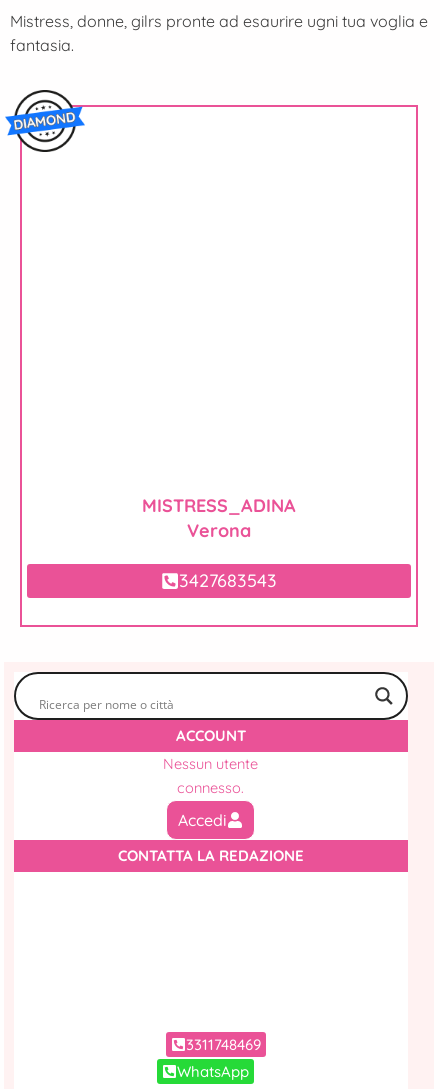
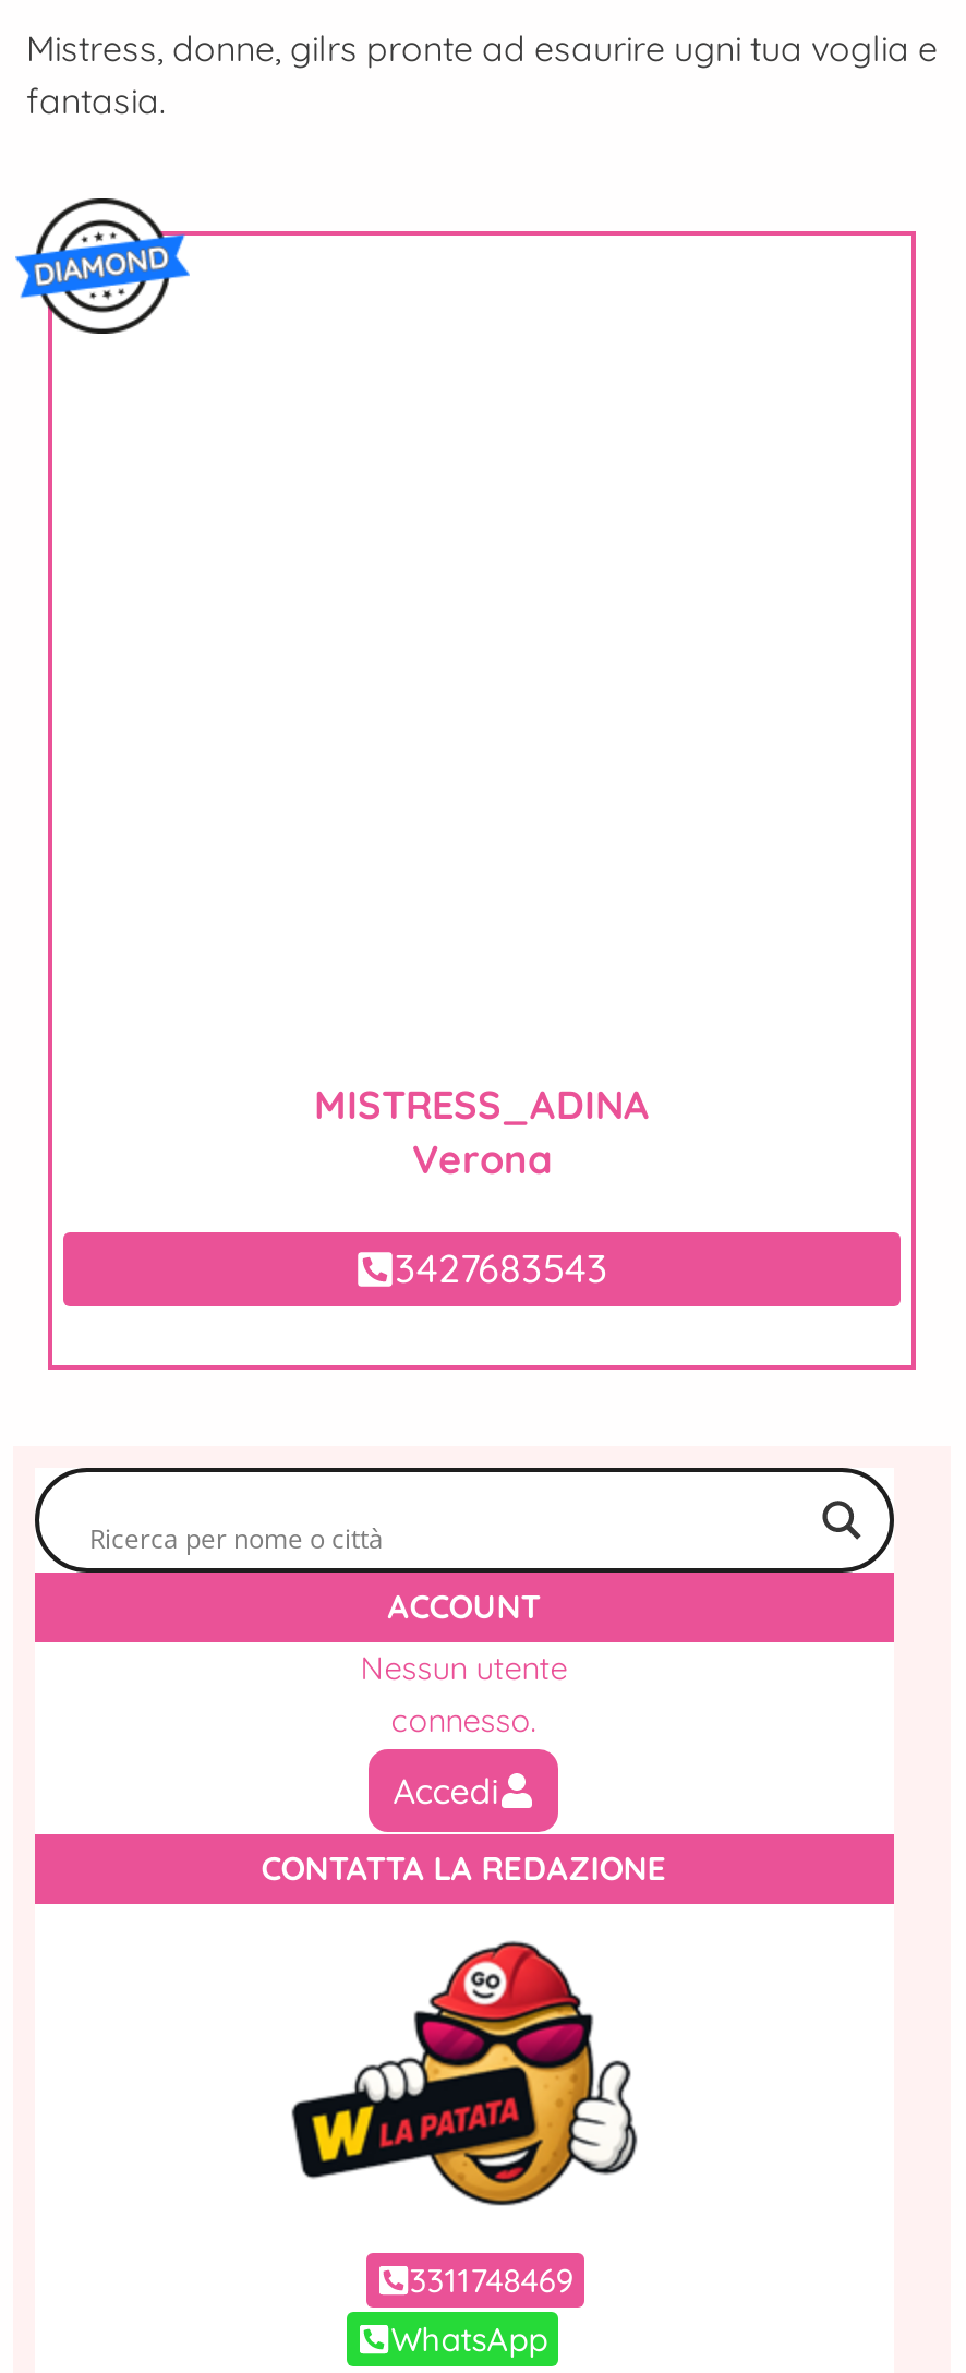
+ [image]
